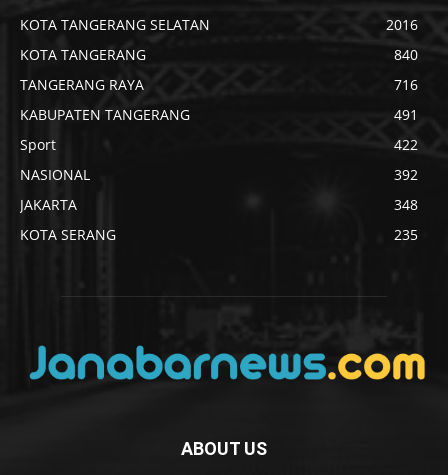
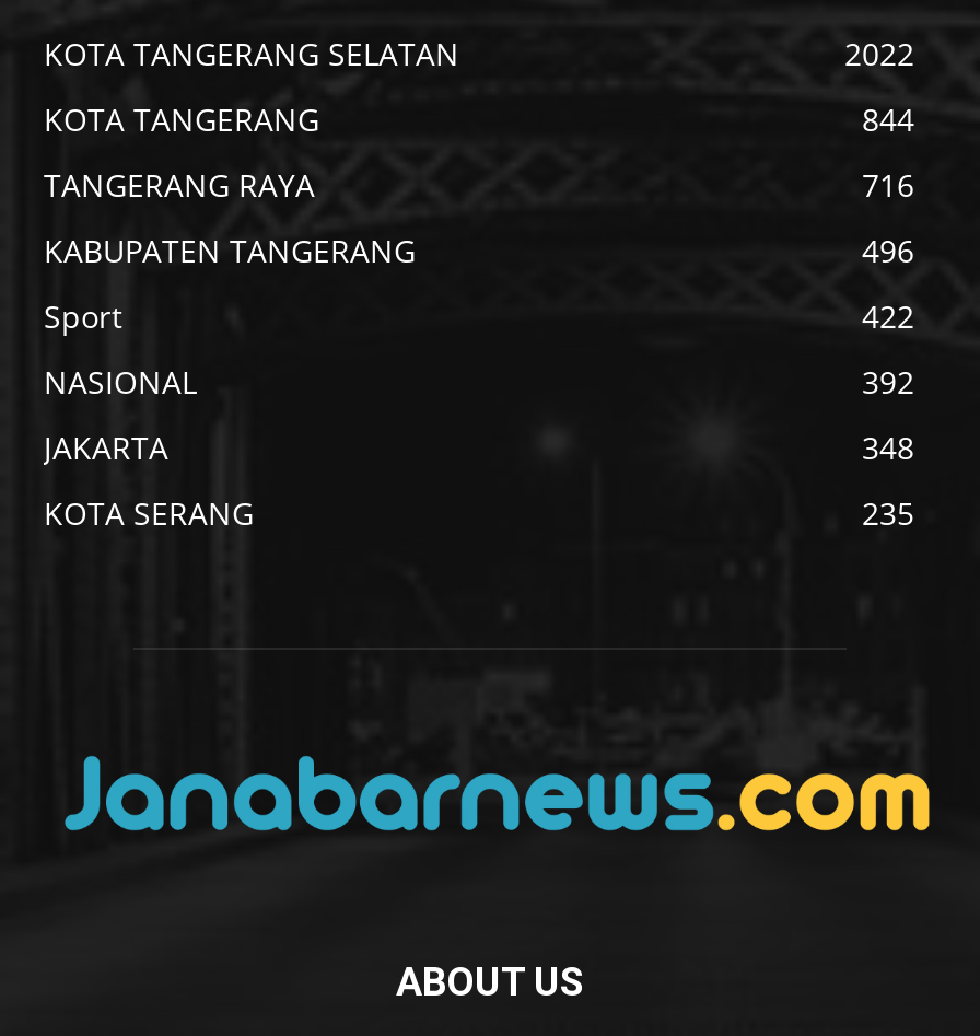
- 2016
+ 2022

- 840
+ 844

- 491
+ 496
